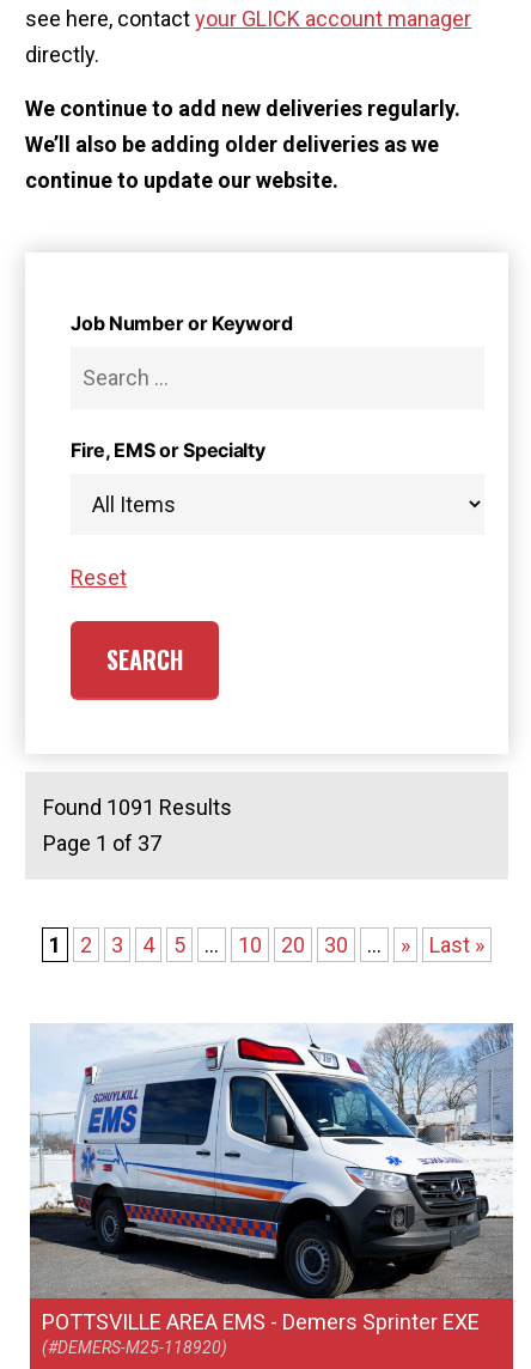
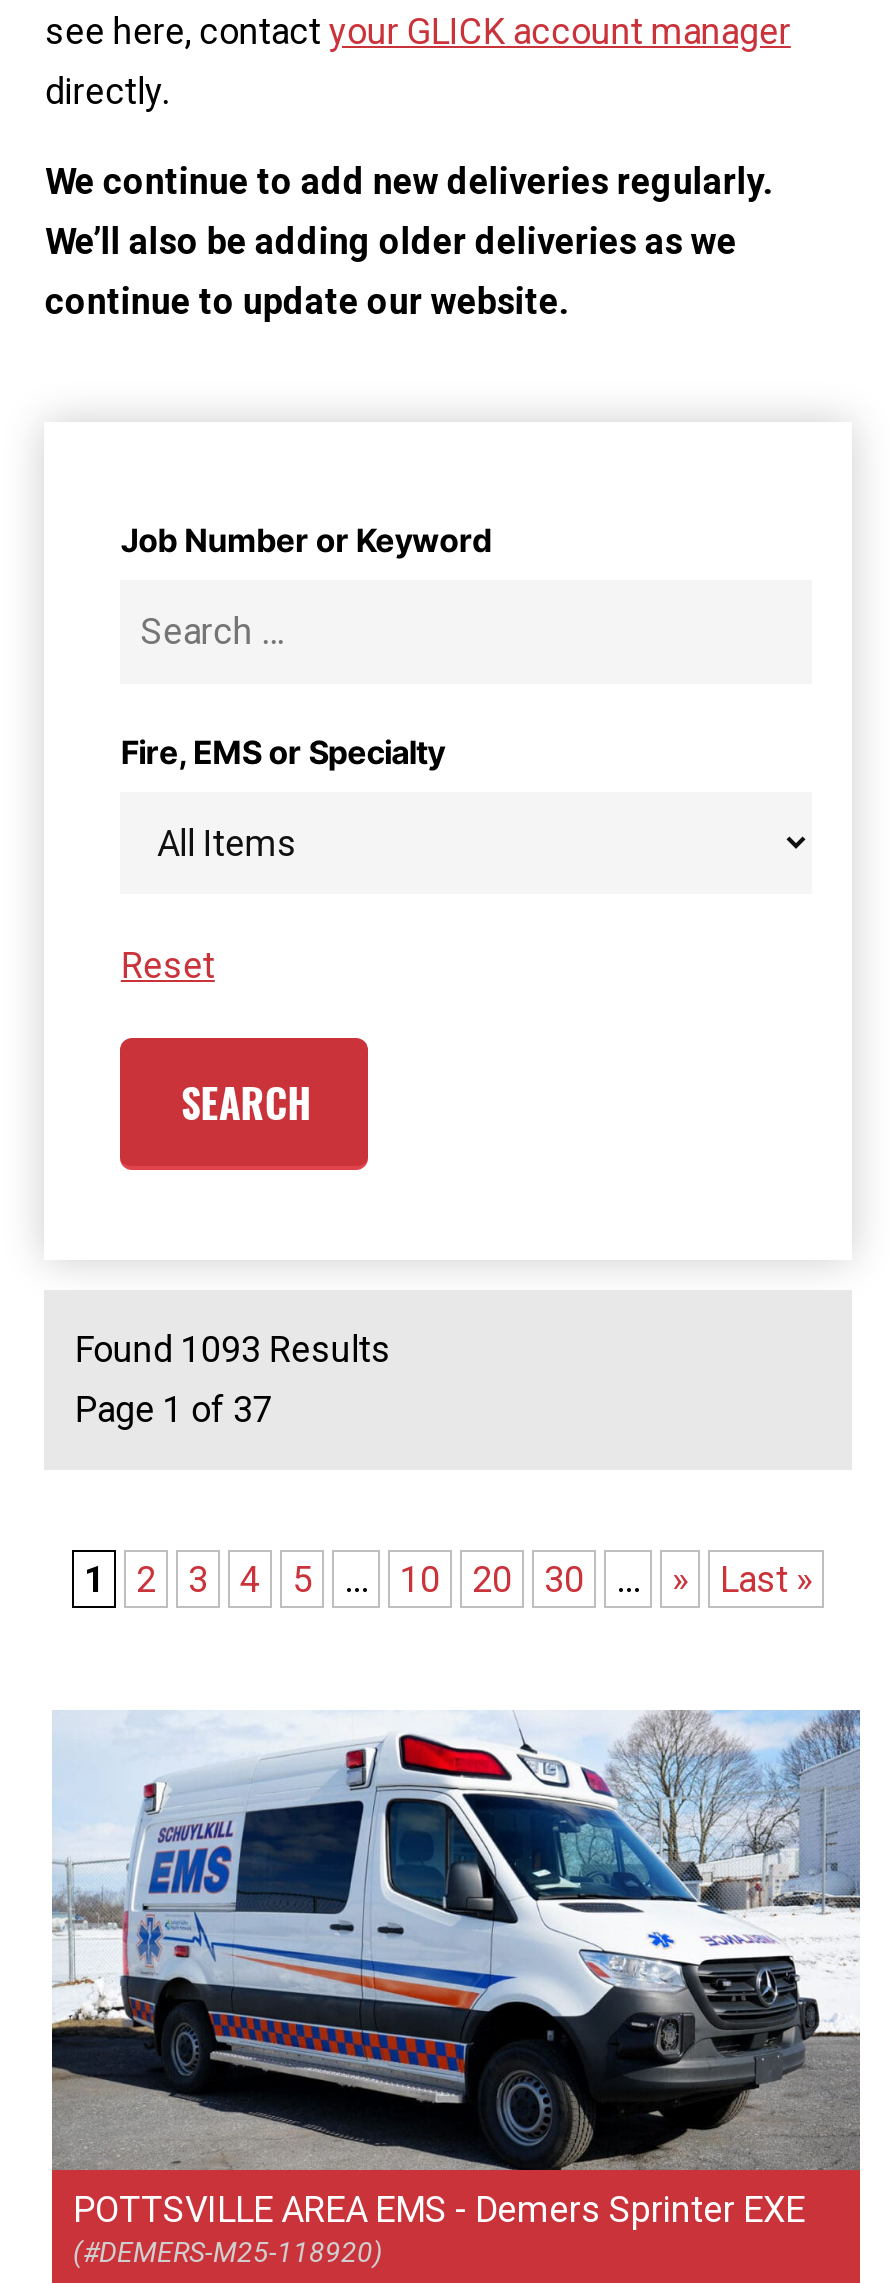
- Found 1091 Results
+ Found 1093 Results
